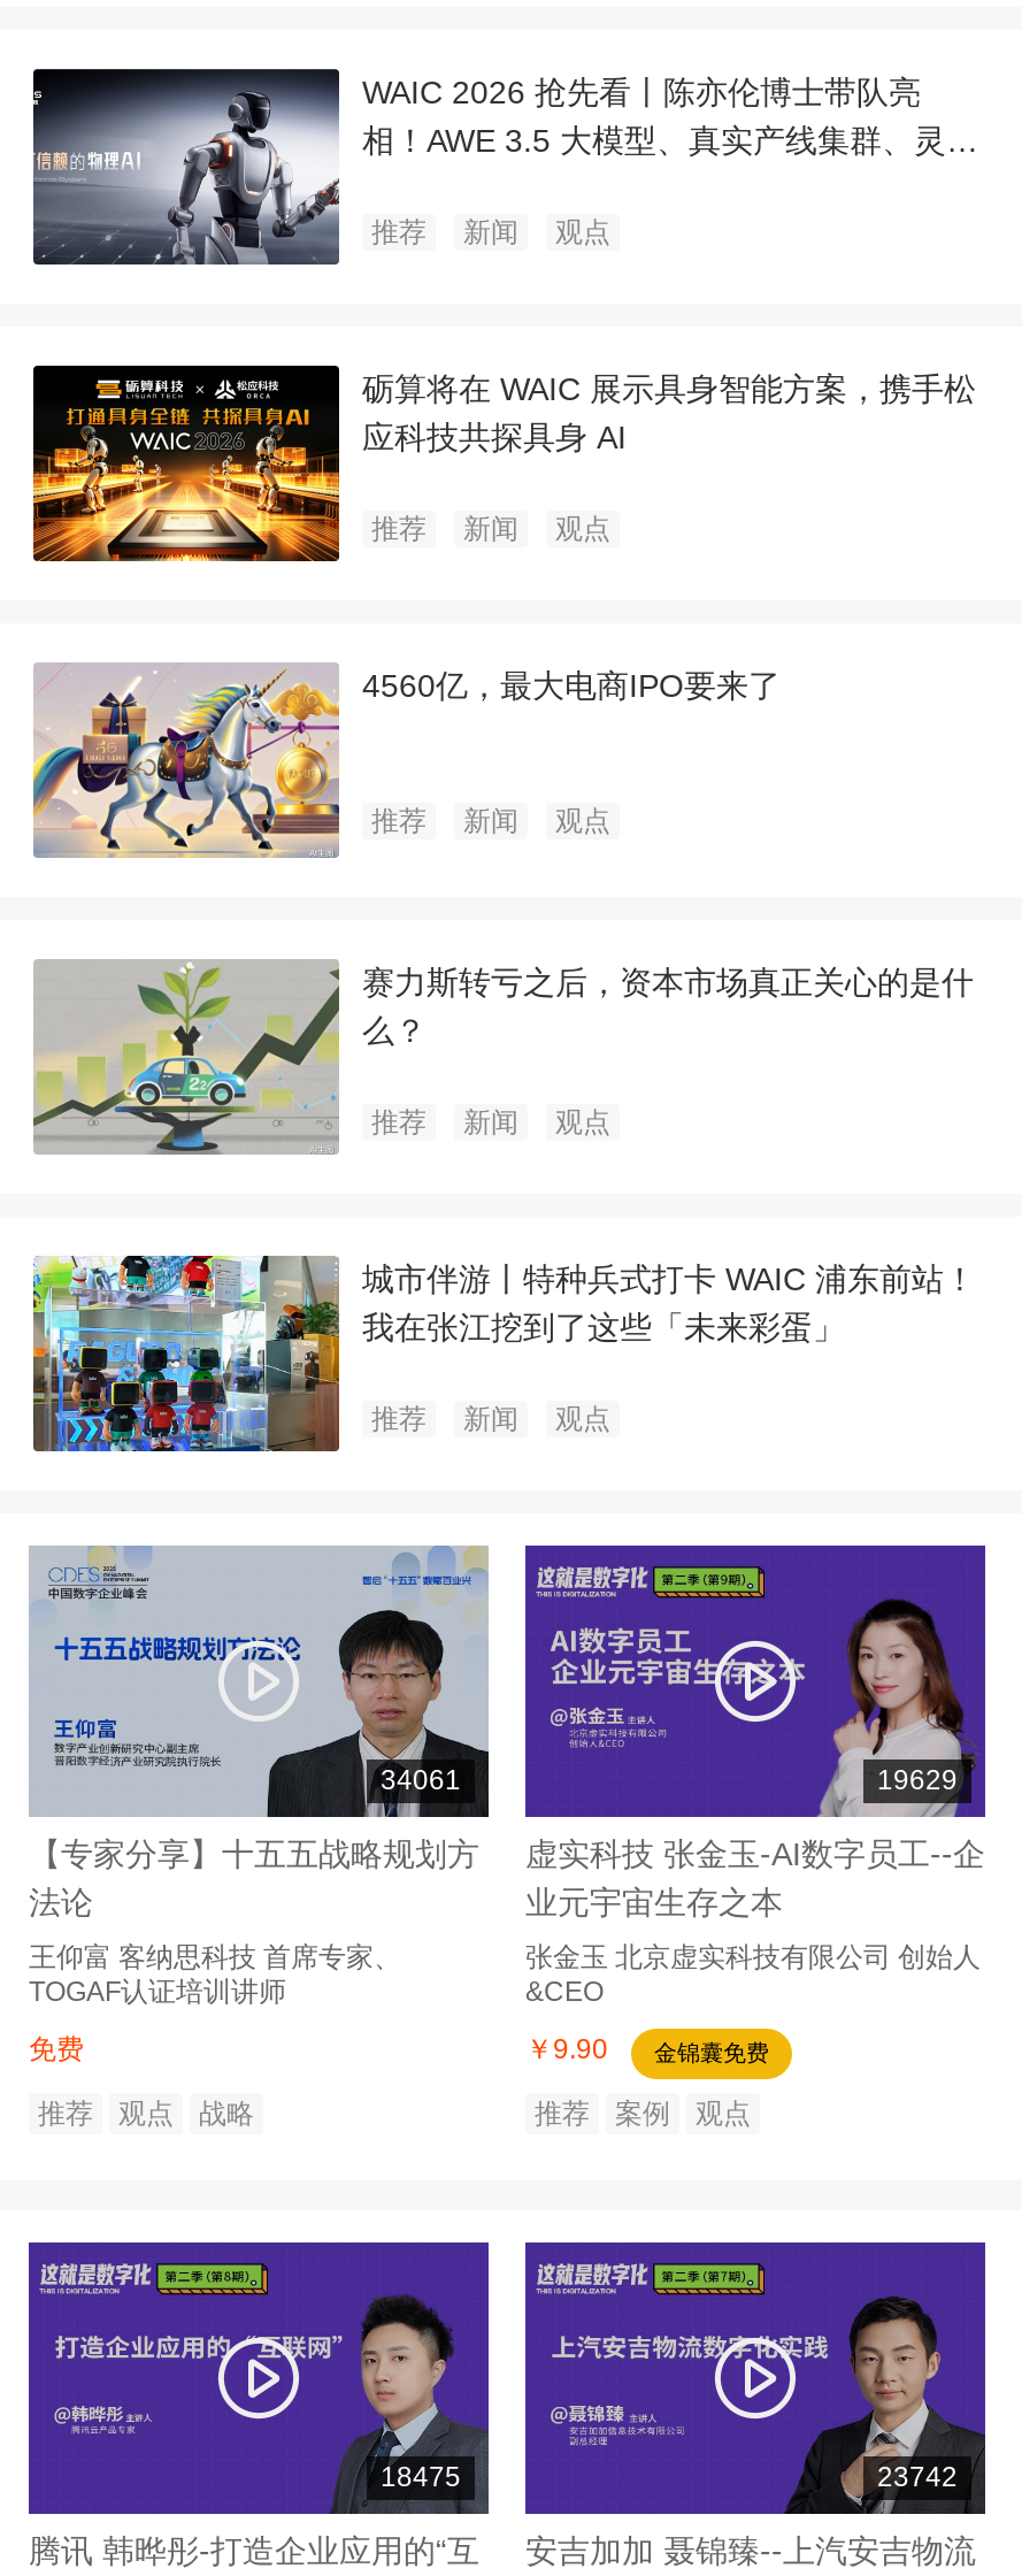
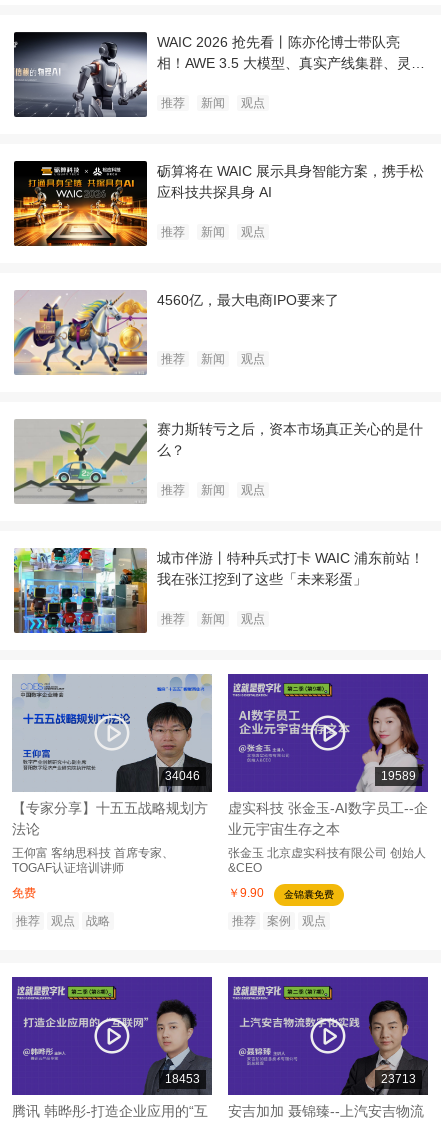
- 34061
+ 34046

- 19629
+ 19589

- 18475
+ 18453

- 23742
+ 23713
